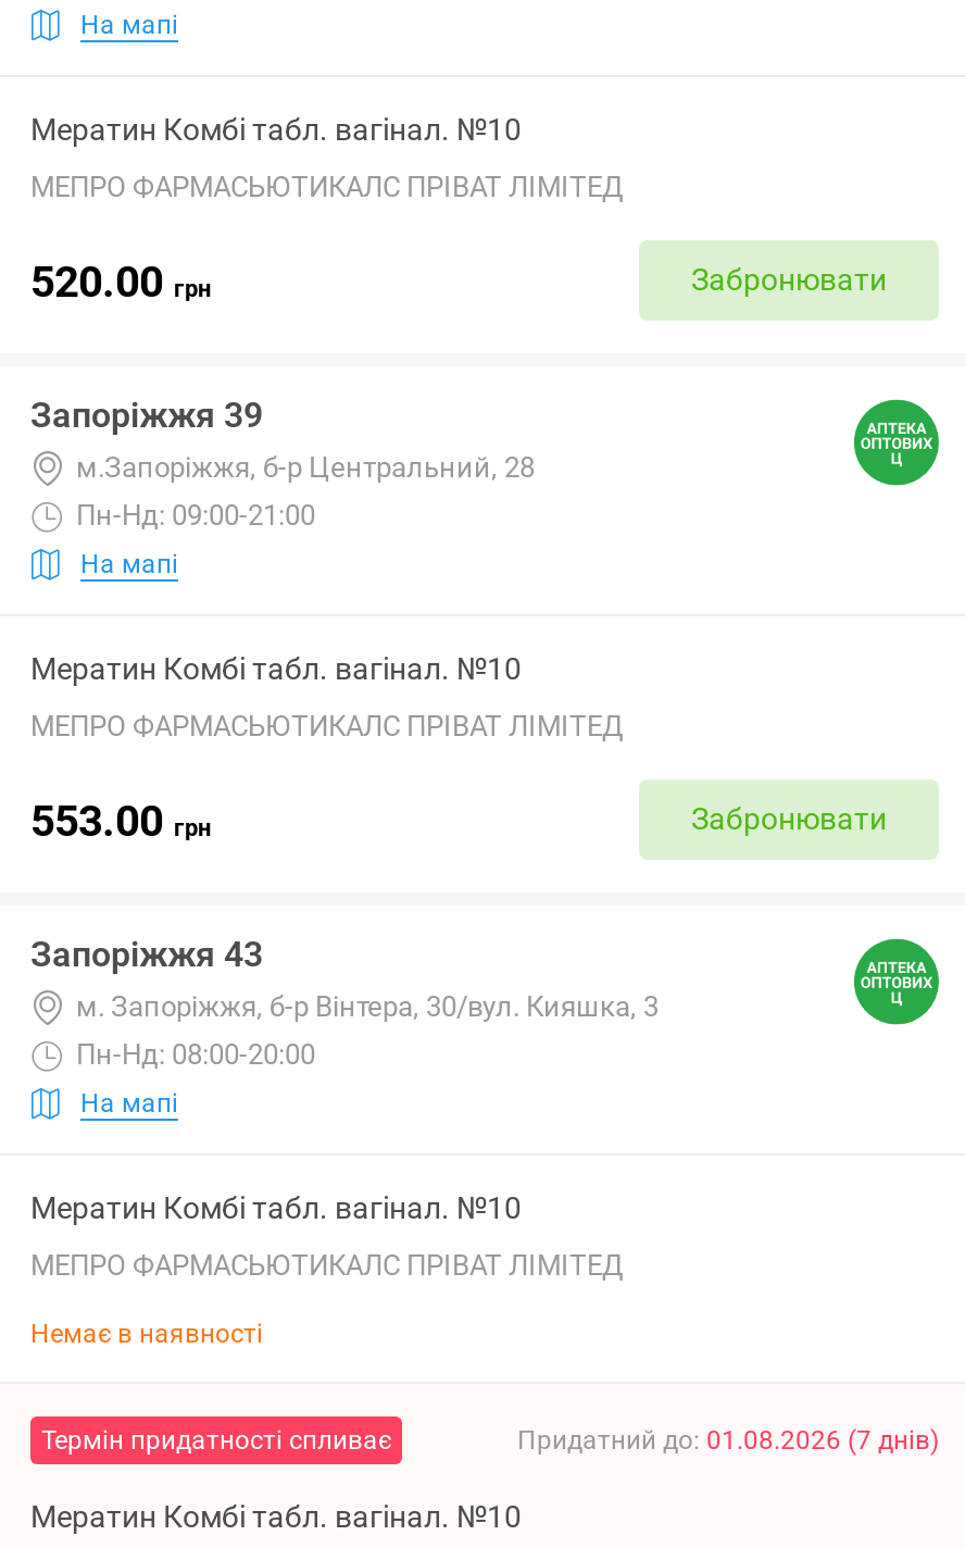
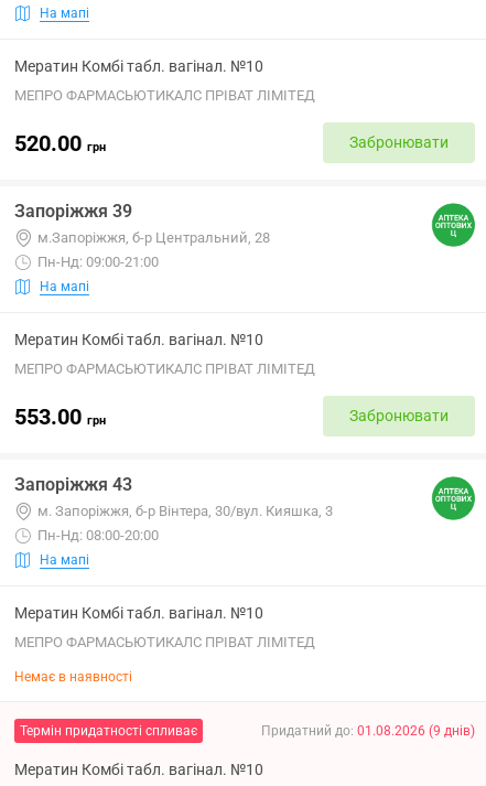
- Придатний до: 01.08.2026 (7 днів)
+ Придатний до: 01.08.2026 (9 днів)
